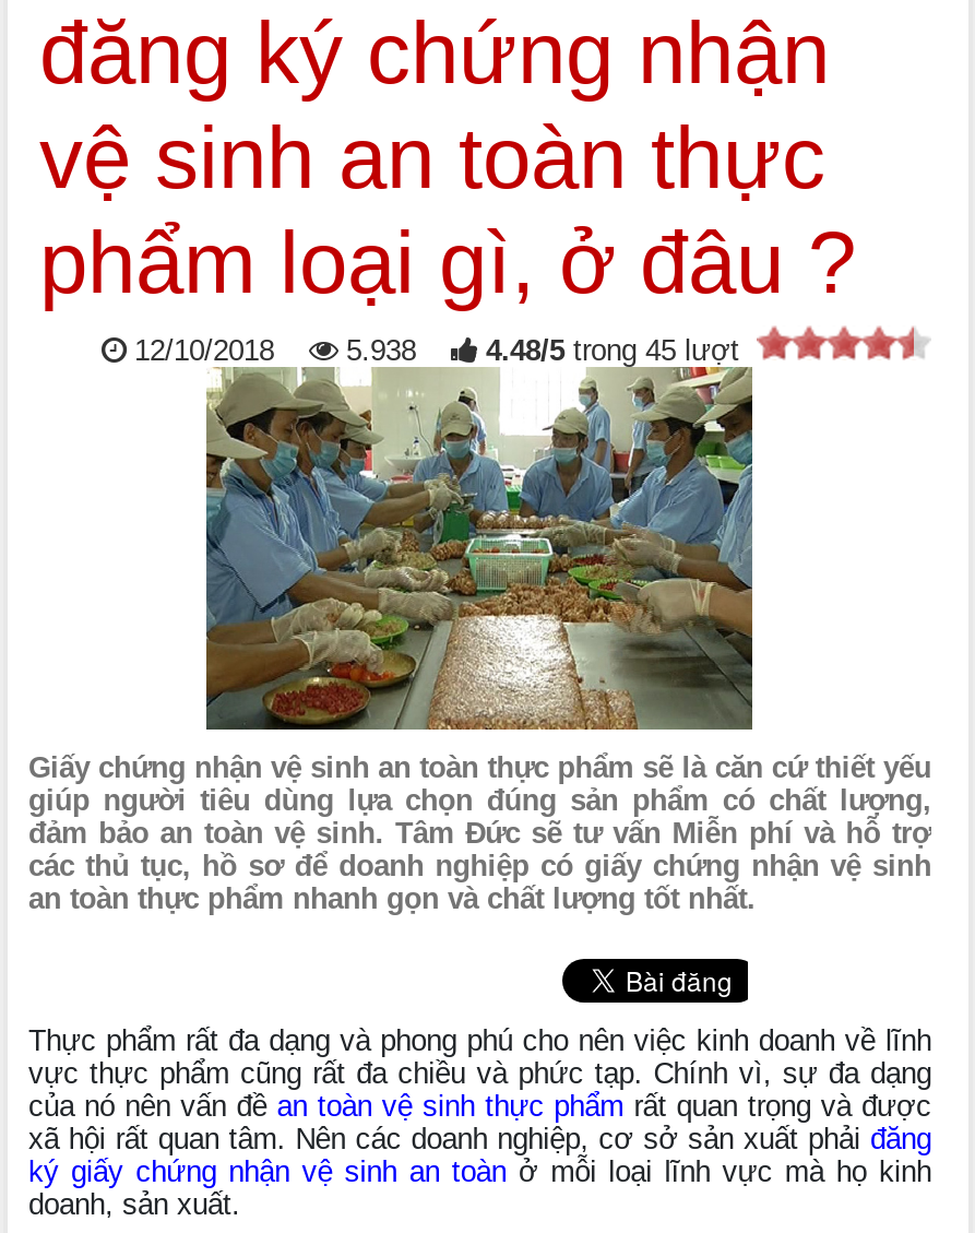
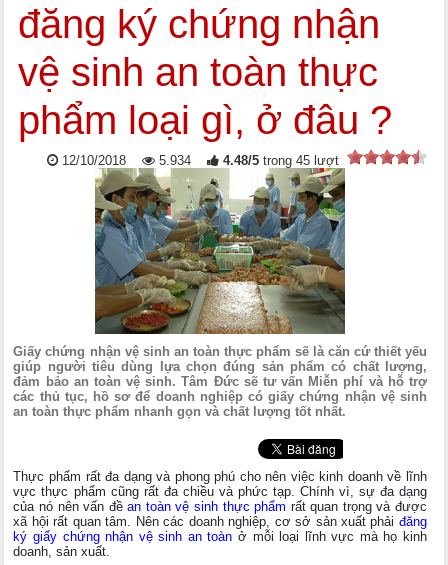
- 12/10/2018 5.938 4.48/5 trong 45 lượt
+ 12/10/2018 5.934 4.48/5 trong 45 lượt
